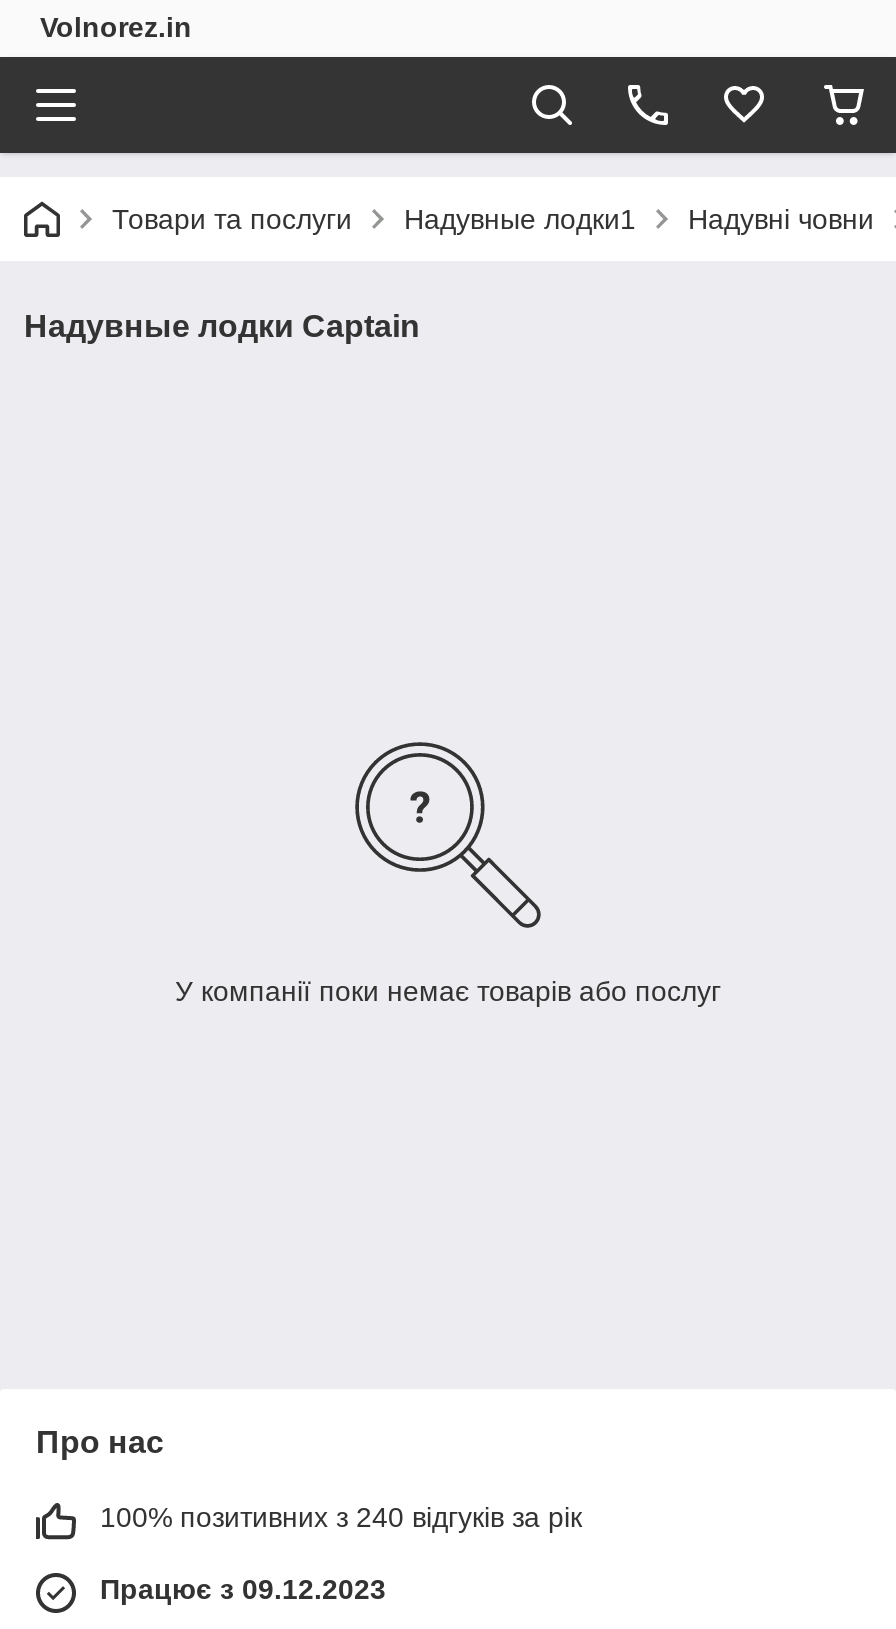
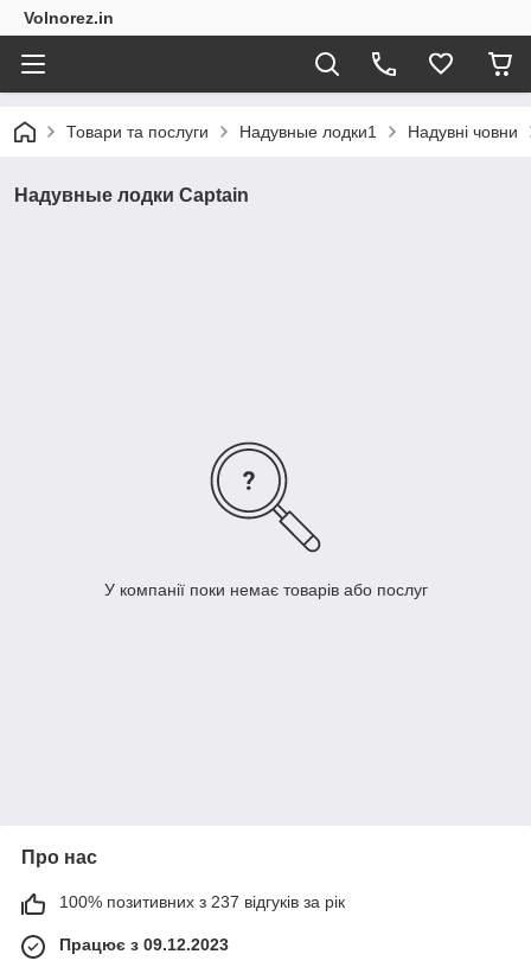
- 100% позитивних з 240 відгуків за рік
+ 100% позитивних з 237 відгуків за рік
